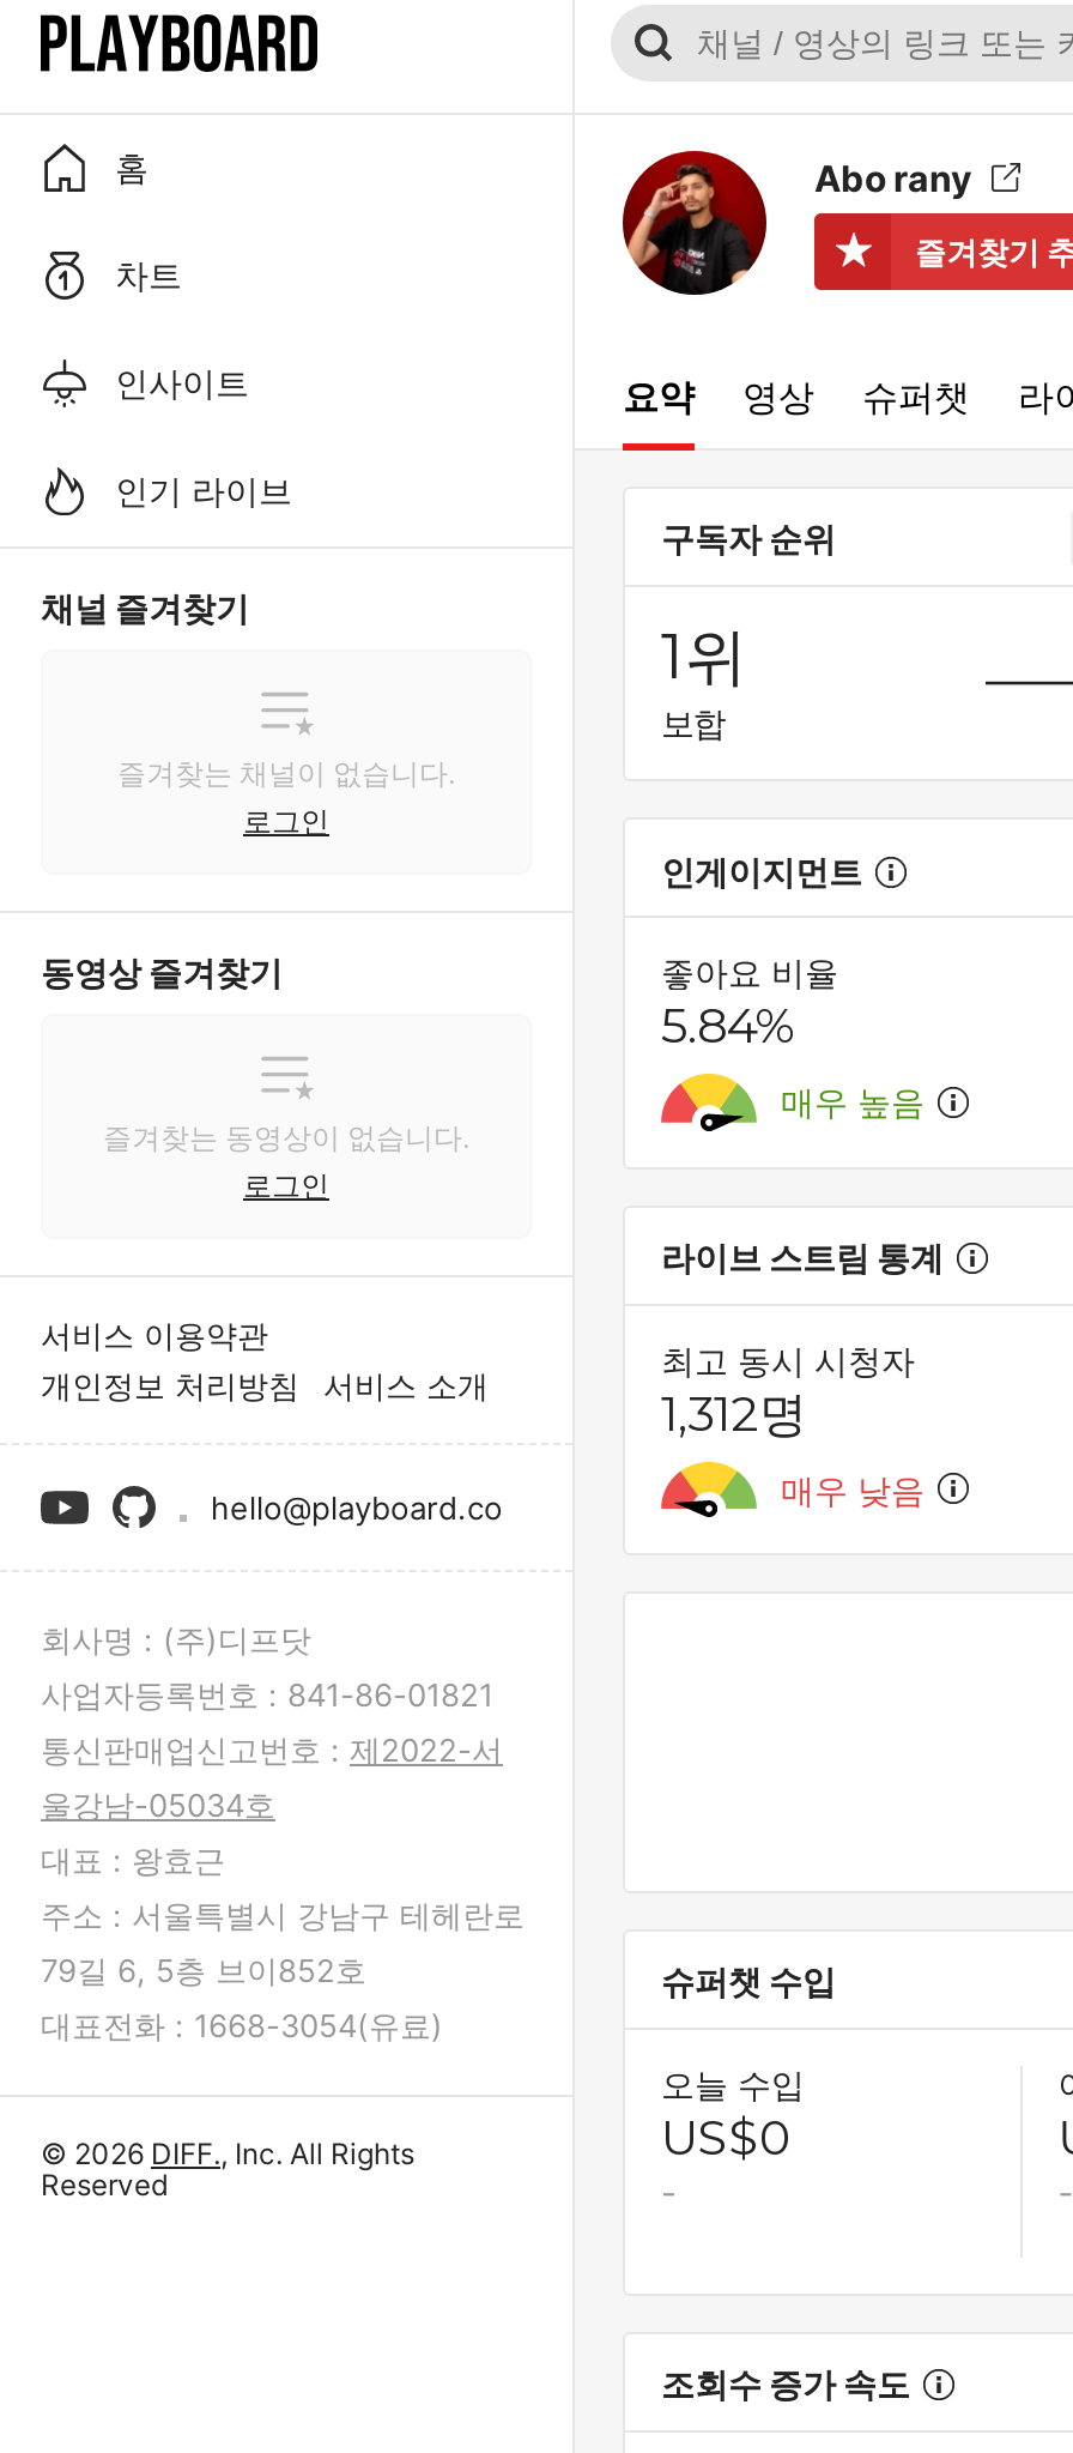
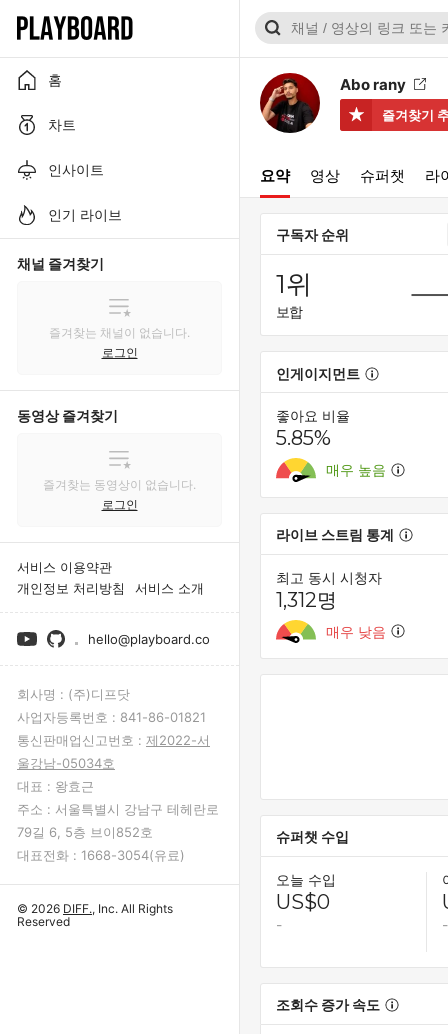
- 5.84%
+ 5.85%
